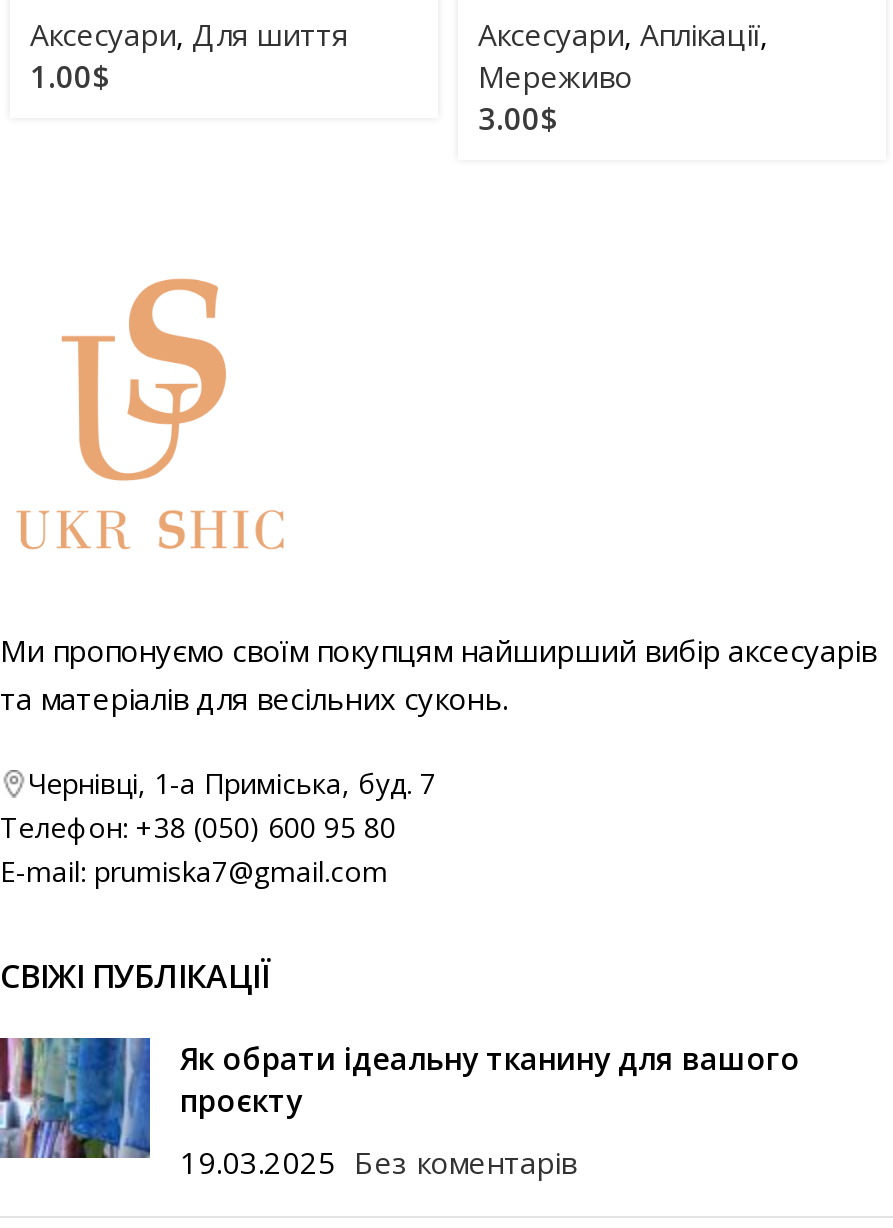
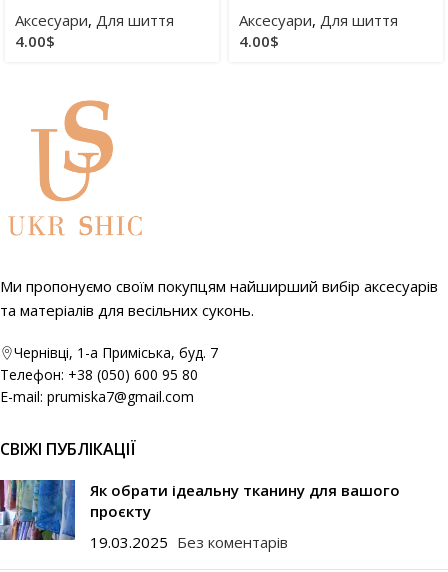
- Аксесуари, Аплікації,
- Мереживо
- 3.00$
+ Аксесуари, Для шиття
+ 4.00$

- 1.00$
+ 4.00$
